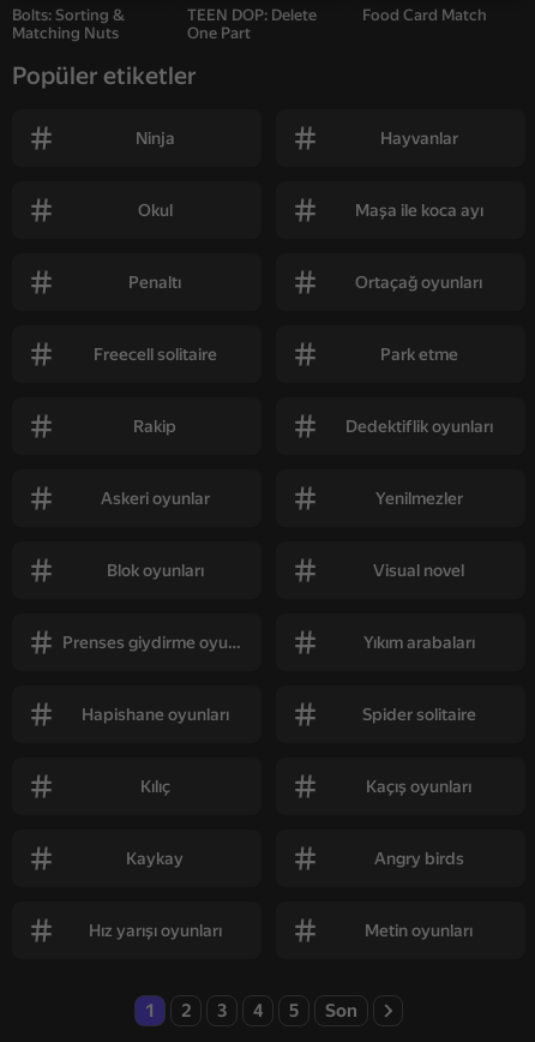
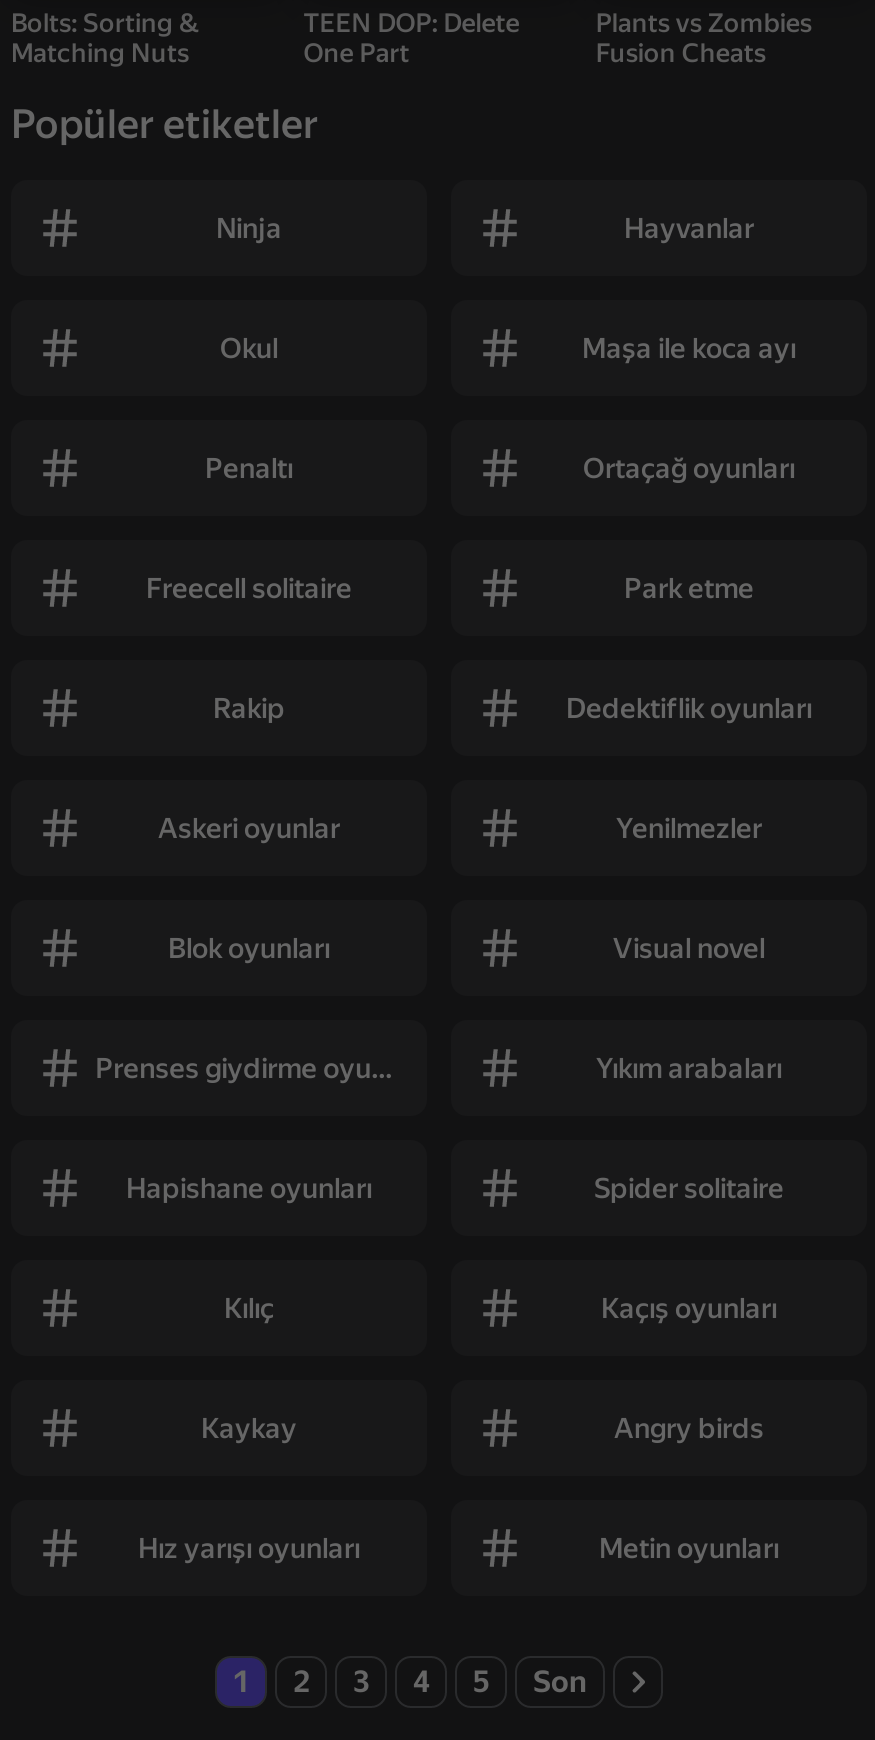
- Food Card Match
+ Plants vs Zombies
+ Fusion Cheats
